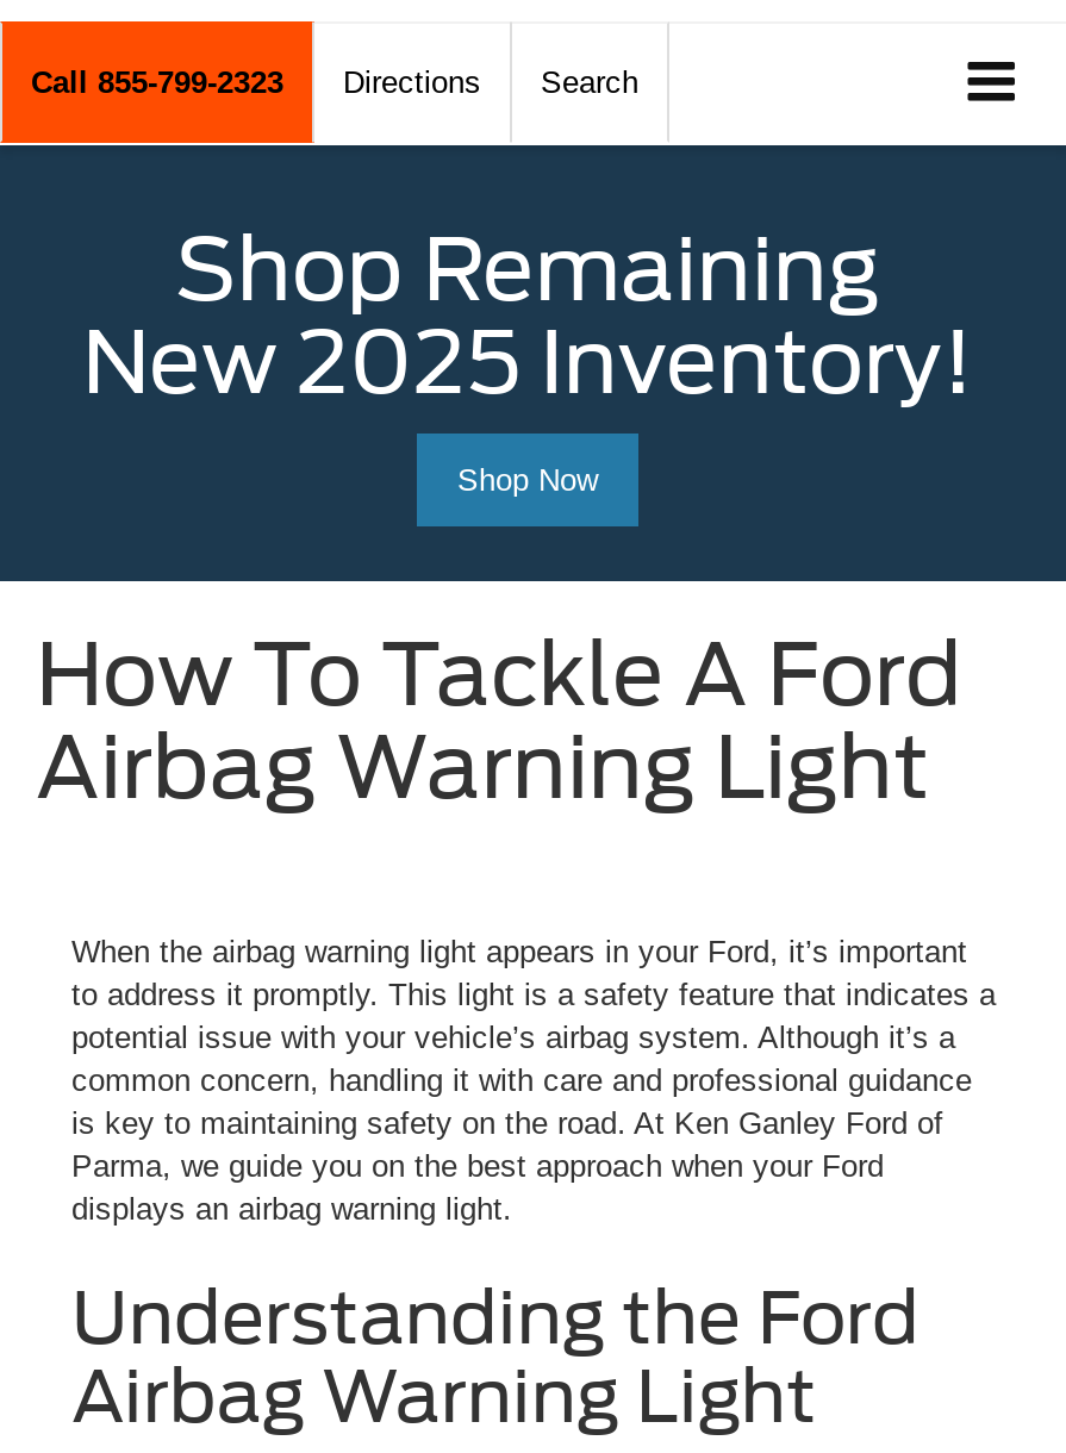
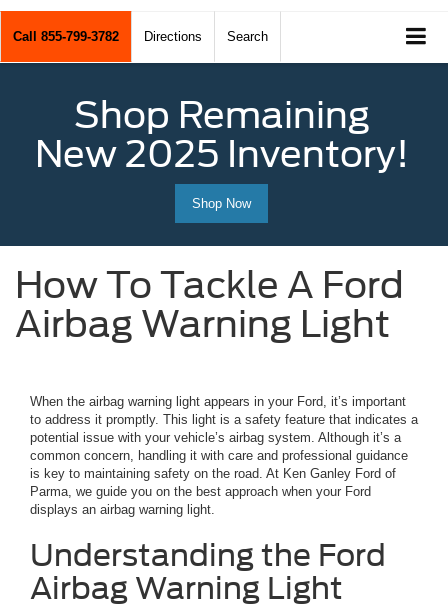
- Call 855-799-2323 Directions Search
+ Call 855-799-3782 Directions Search
